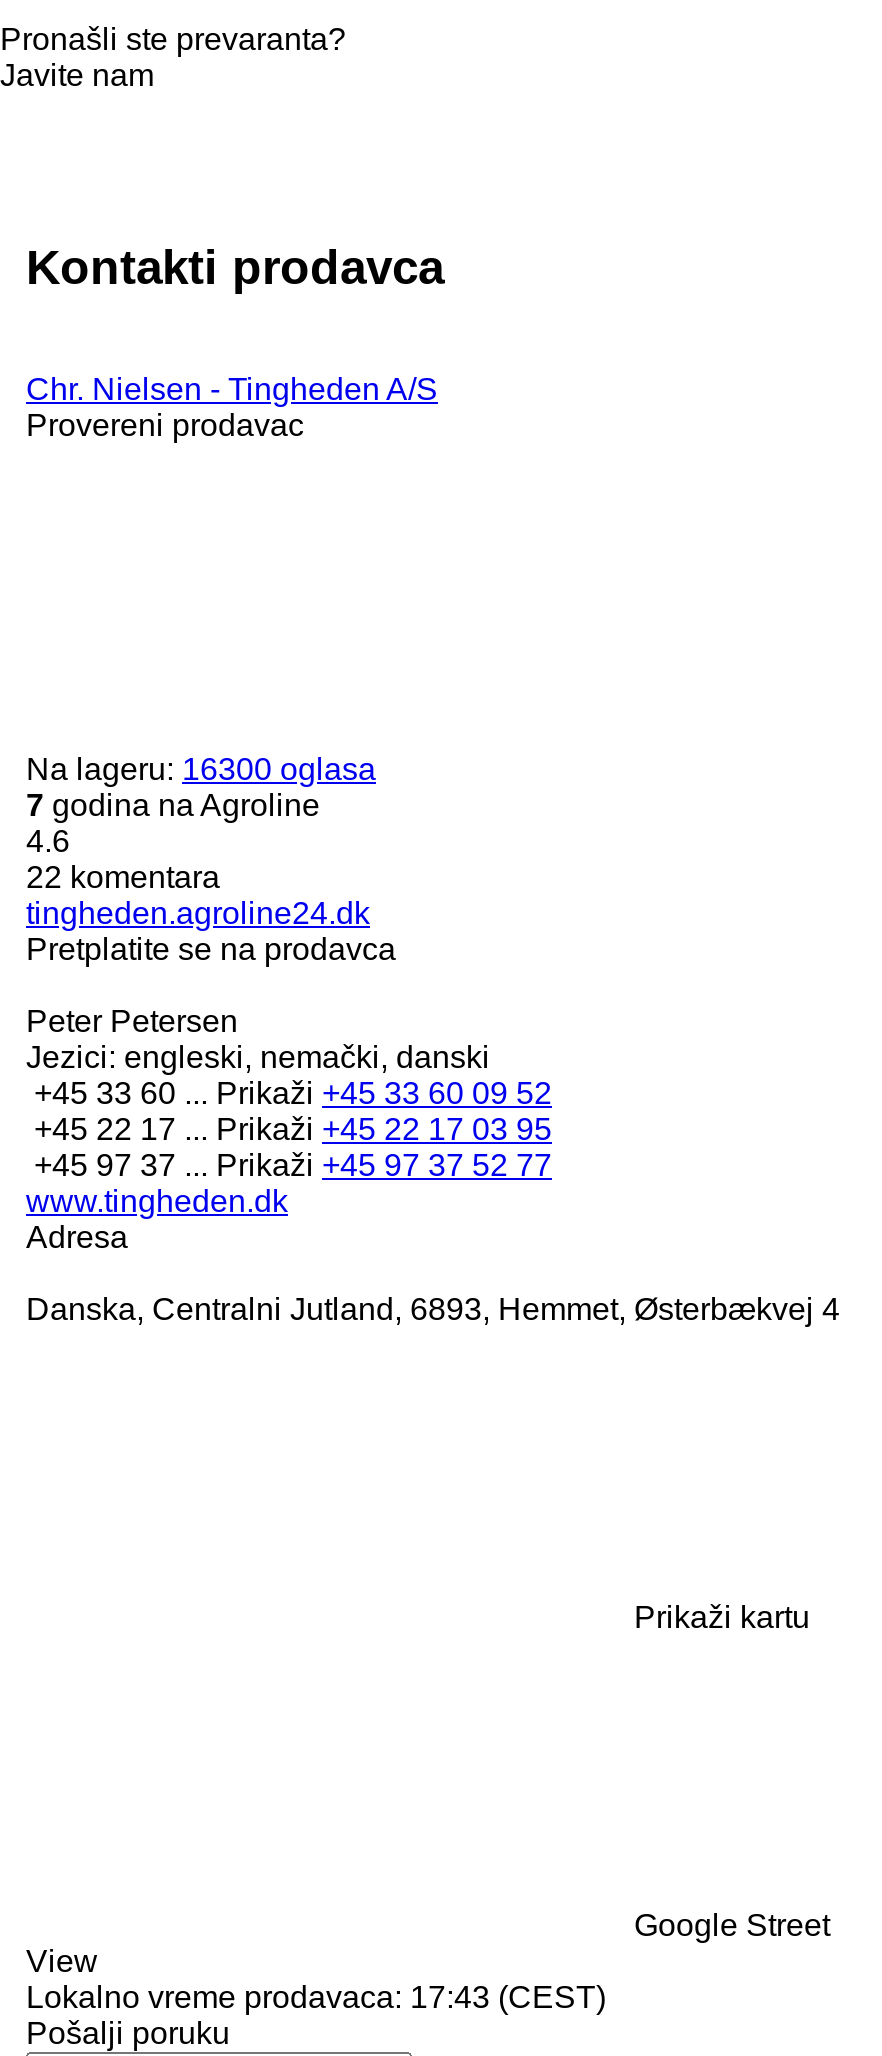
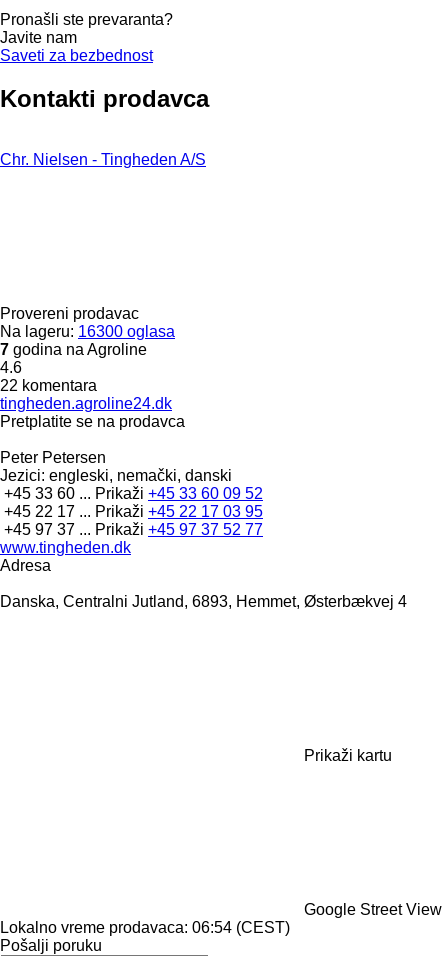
+ Saveti za bezbednost

moved down: Provereni prodavac

- Google Street
- View
- Lokalno vreme prodavaca: 17:43 (CEST)
+ Google Street View
+ Lokalno vreme prodavaca: 06:54 (CEST)
